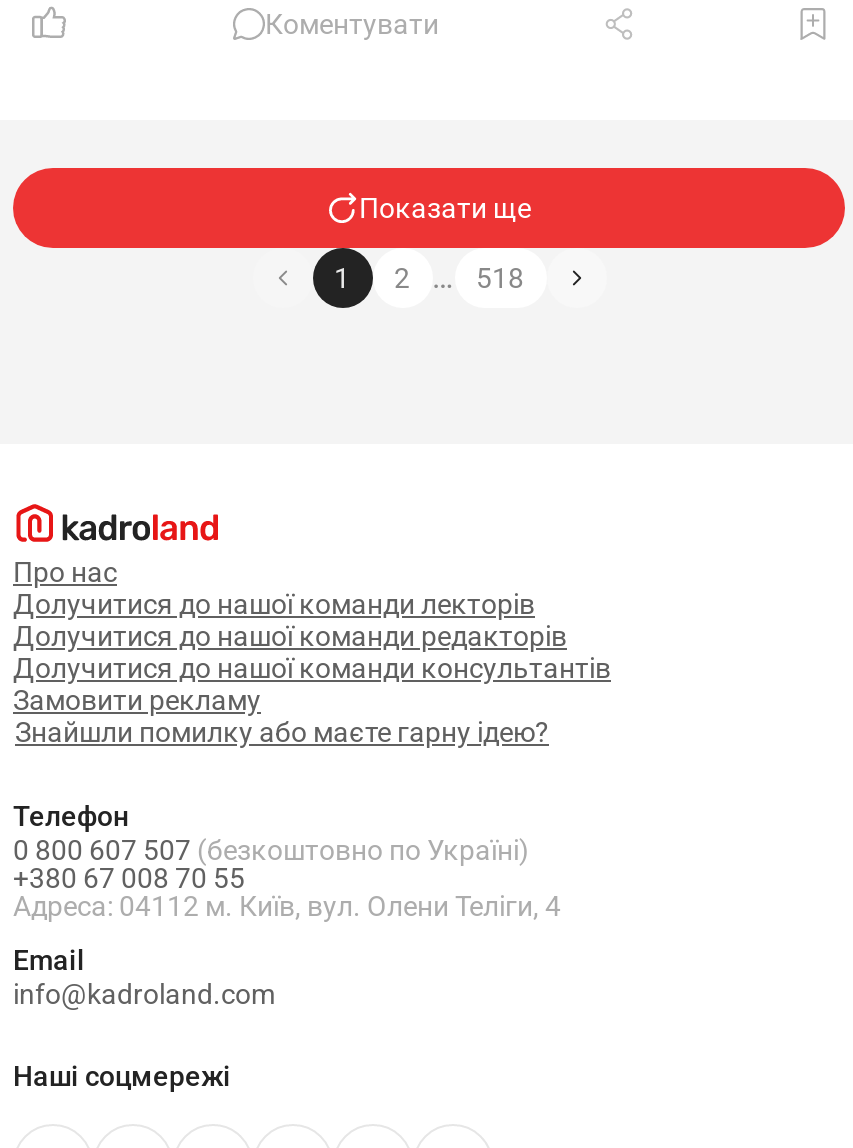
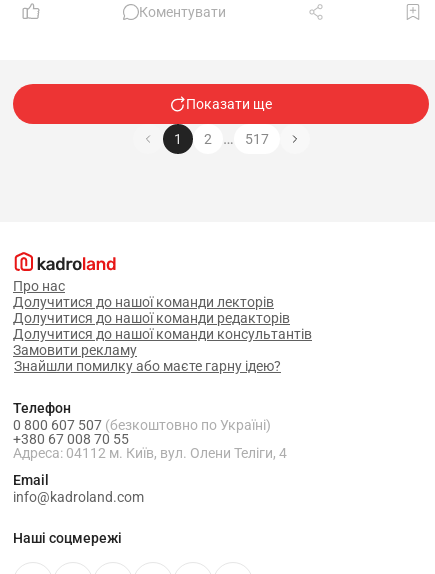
- 518
+ 517
